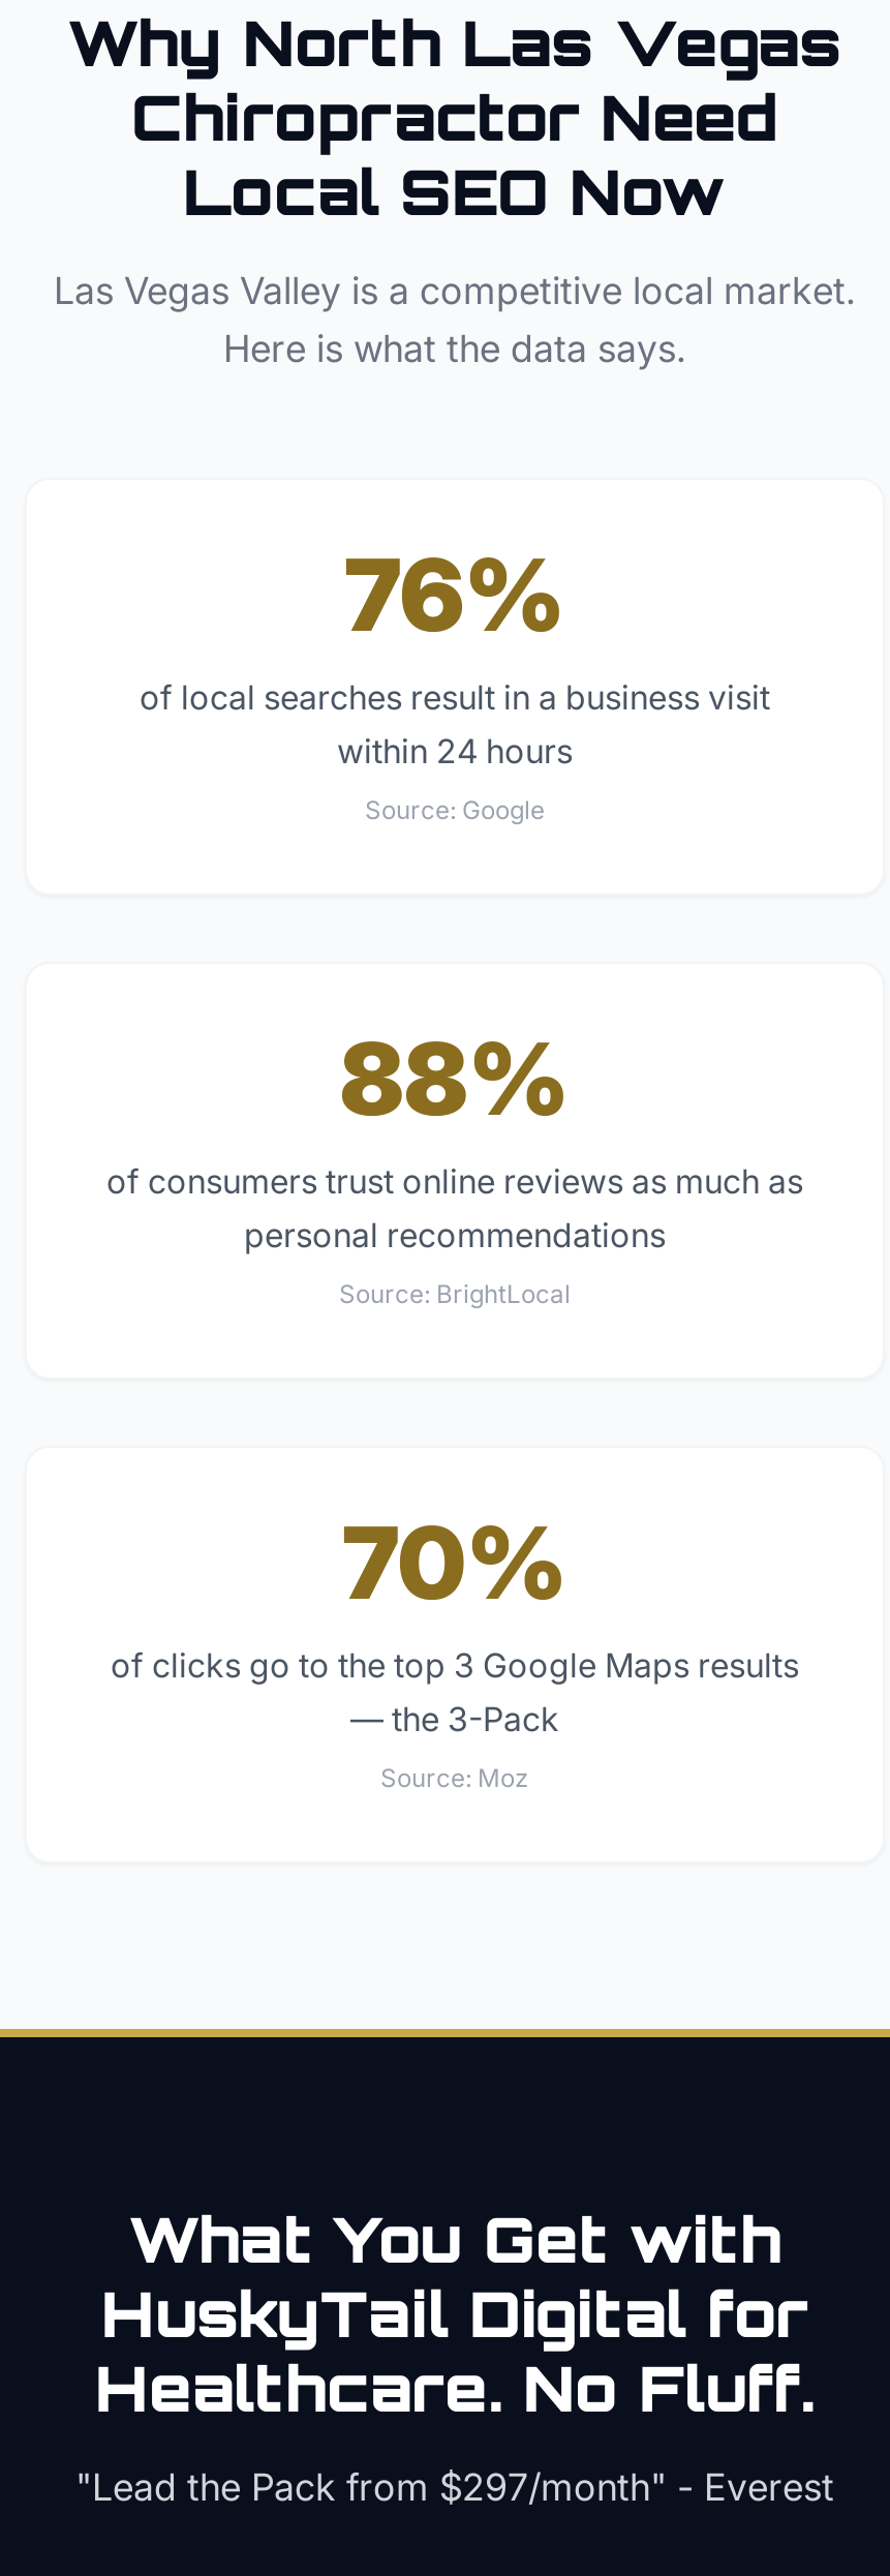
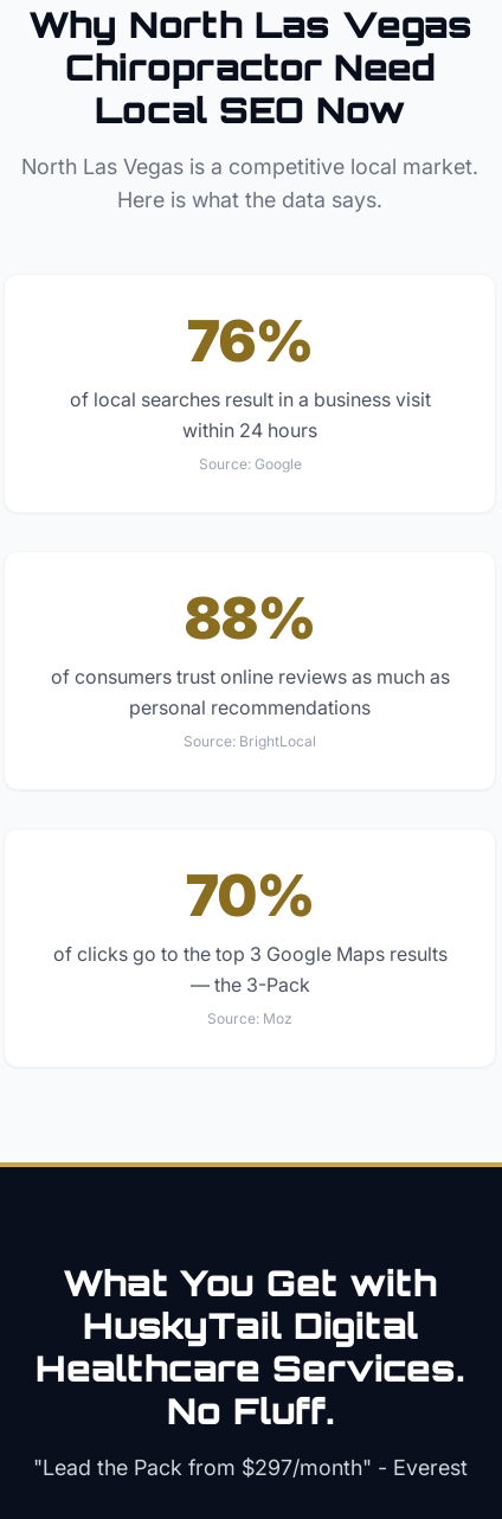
- Las Vegas Valley is a competitive local market.
+ North Las Vegas is a competitive local market.

- HuskyTail Digital for
- Healthcare. No Fluff.
+ HuskyTail Digital
+ Healthcare Services.
+ No Fluff.
